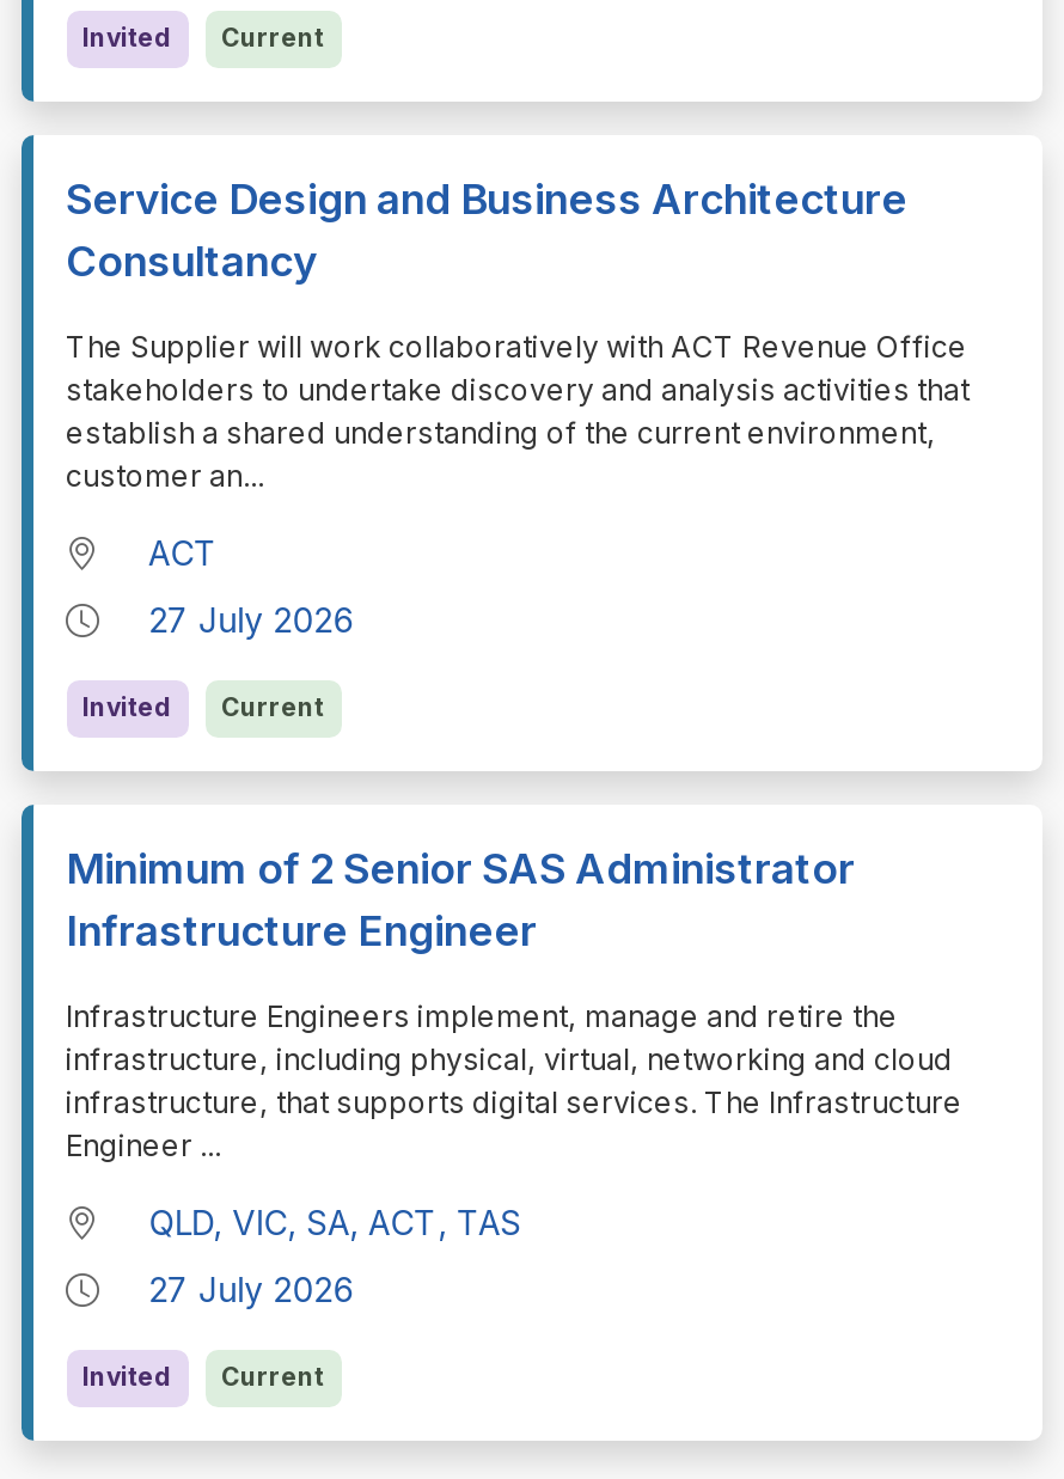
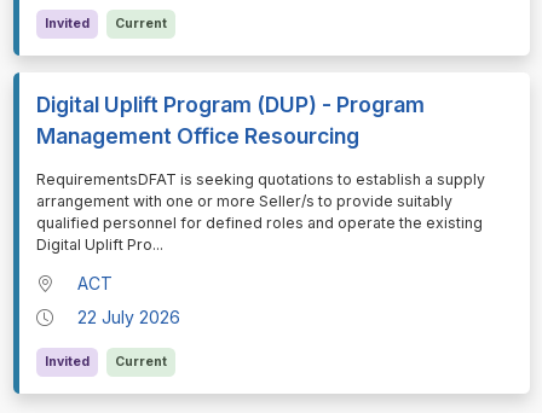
- Service Design and Business Architecture
- Consultancy
+ Digital Uplift Program (DUP) - Program
+ Management Office Resourcing

- The Supplier will work collaboratively with ACT Revenue Office
- stakeholders to undertake discovery and analysis activities that
- establish a shared understanding of the current environment,
- customer an...
+ RequirementsDFAT is seeking quotations to establish a supply
+ arrangement with one or more Seller/s to provide suitably
+ qualified personnel for defined roles and operate the existing
+ Digital Uplift Pro...

- 27 July 2026
- Invited
- Current
- Minimum of 2 Senior SAS Administrator
- Infrastructure Engineer
- Infrastructure Engineers implement, manage and retire the
- infrastructure, including physical, virtual, networking and cloud
- infrastructure, that supports digital services. The Infrastructure
- Engineer...
- QLD, VIC, SA, ACT, TAS
- 27 July 2026
+ 22 July 2026
